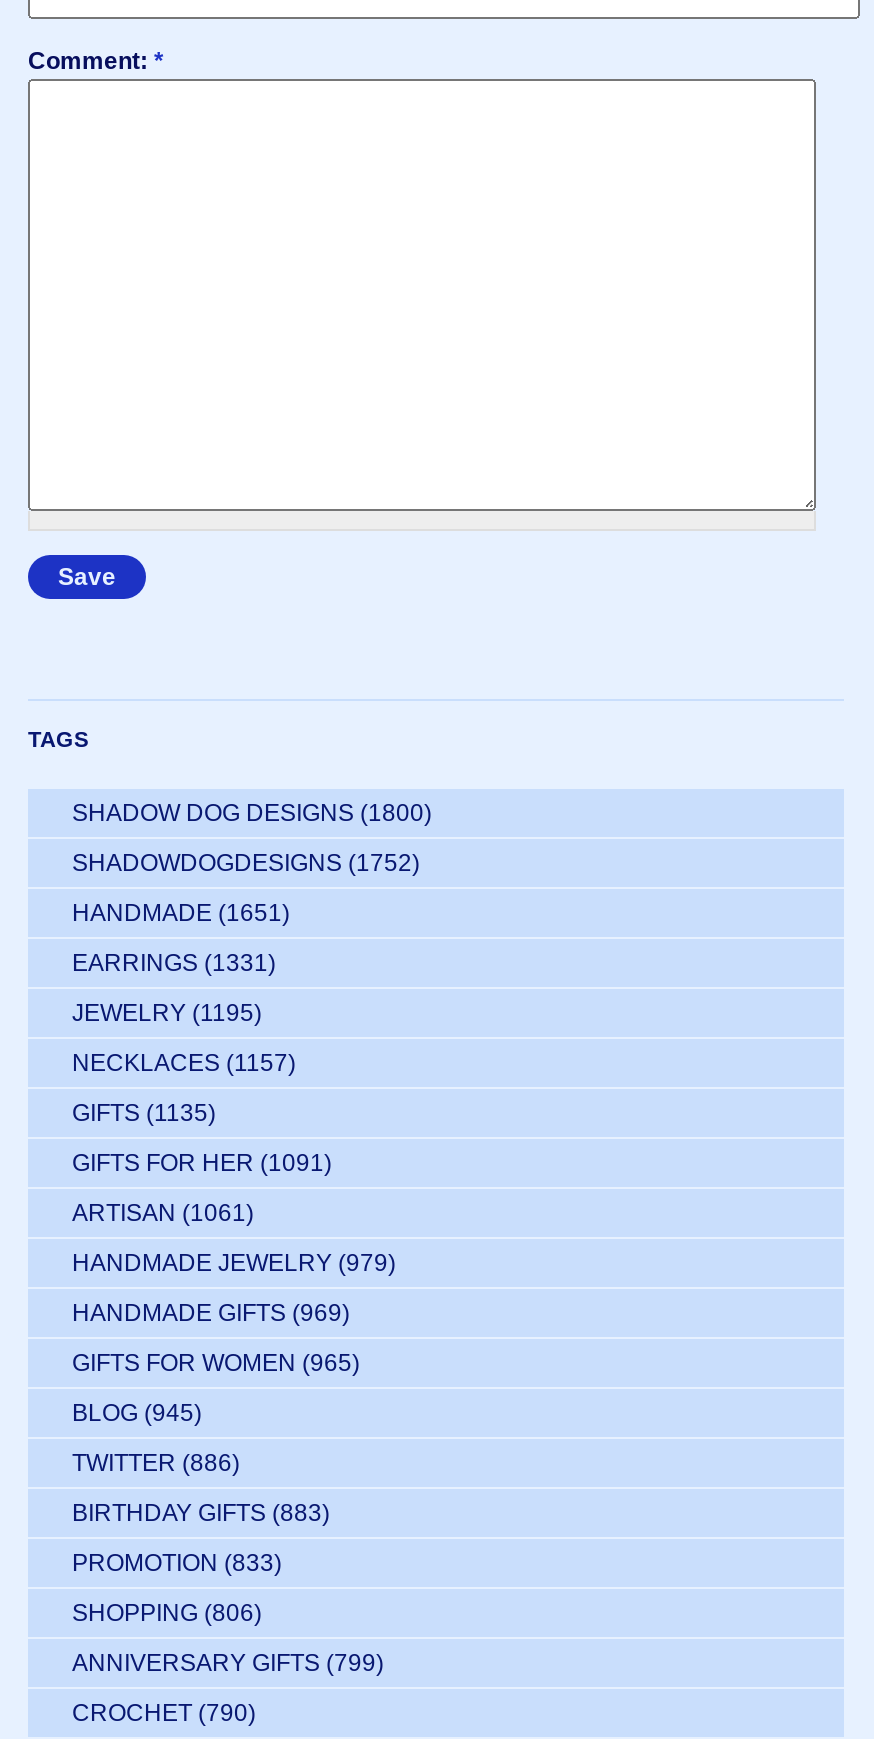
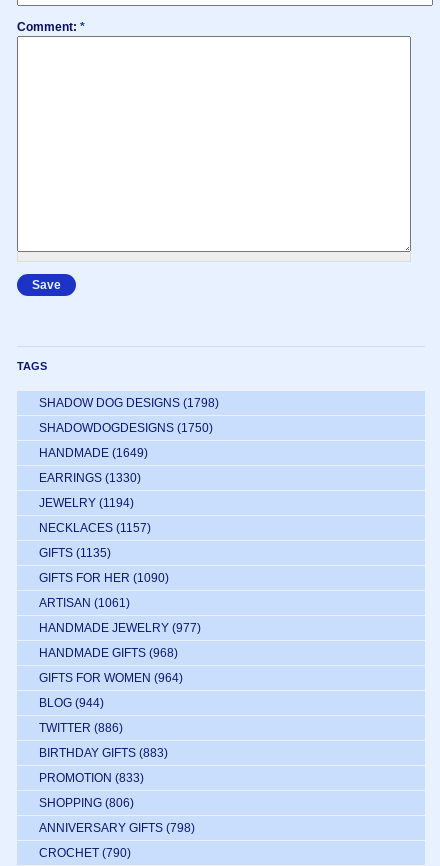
- SHADOW DOG DESIGNS (1800)
+ SHADOW DOG DESIGNS (1798)

- SHADOWDOGDESIGNS (1752)
+ SHADOWDOGDESIGNS (1750)

- HANDMADE (1651)
+ HANDMADE (1649)

- EARRINGS (1331)
+ EARRINGS (1330)

- JEWELRY (1195)
+ JEWELRY (1194)

- GIFTS FOR HER (1091)
+ GIFTS FOR HER (1090)

- HANDMADE JEWELRY (979)
+ HANDMADE JEWELRY (977)

- HANDMADE GIFTS (969)
+ HANDMADE GIFTS (968)

- GIFTS FOR WOMEN (965)
+ GIFTS FOR WOMEN (964)

- BLOG (945)
+ BLOG (944)

- ANNIVERSARY GIFTS (799)
+ ANNIVERSARY GIFTS (798)
